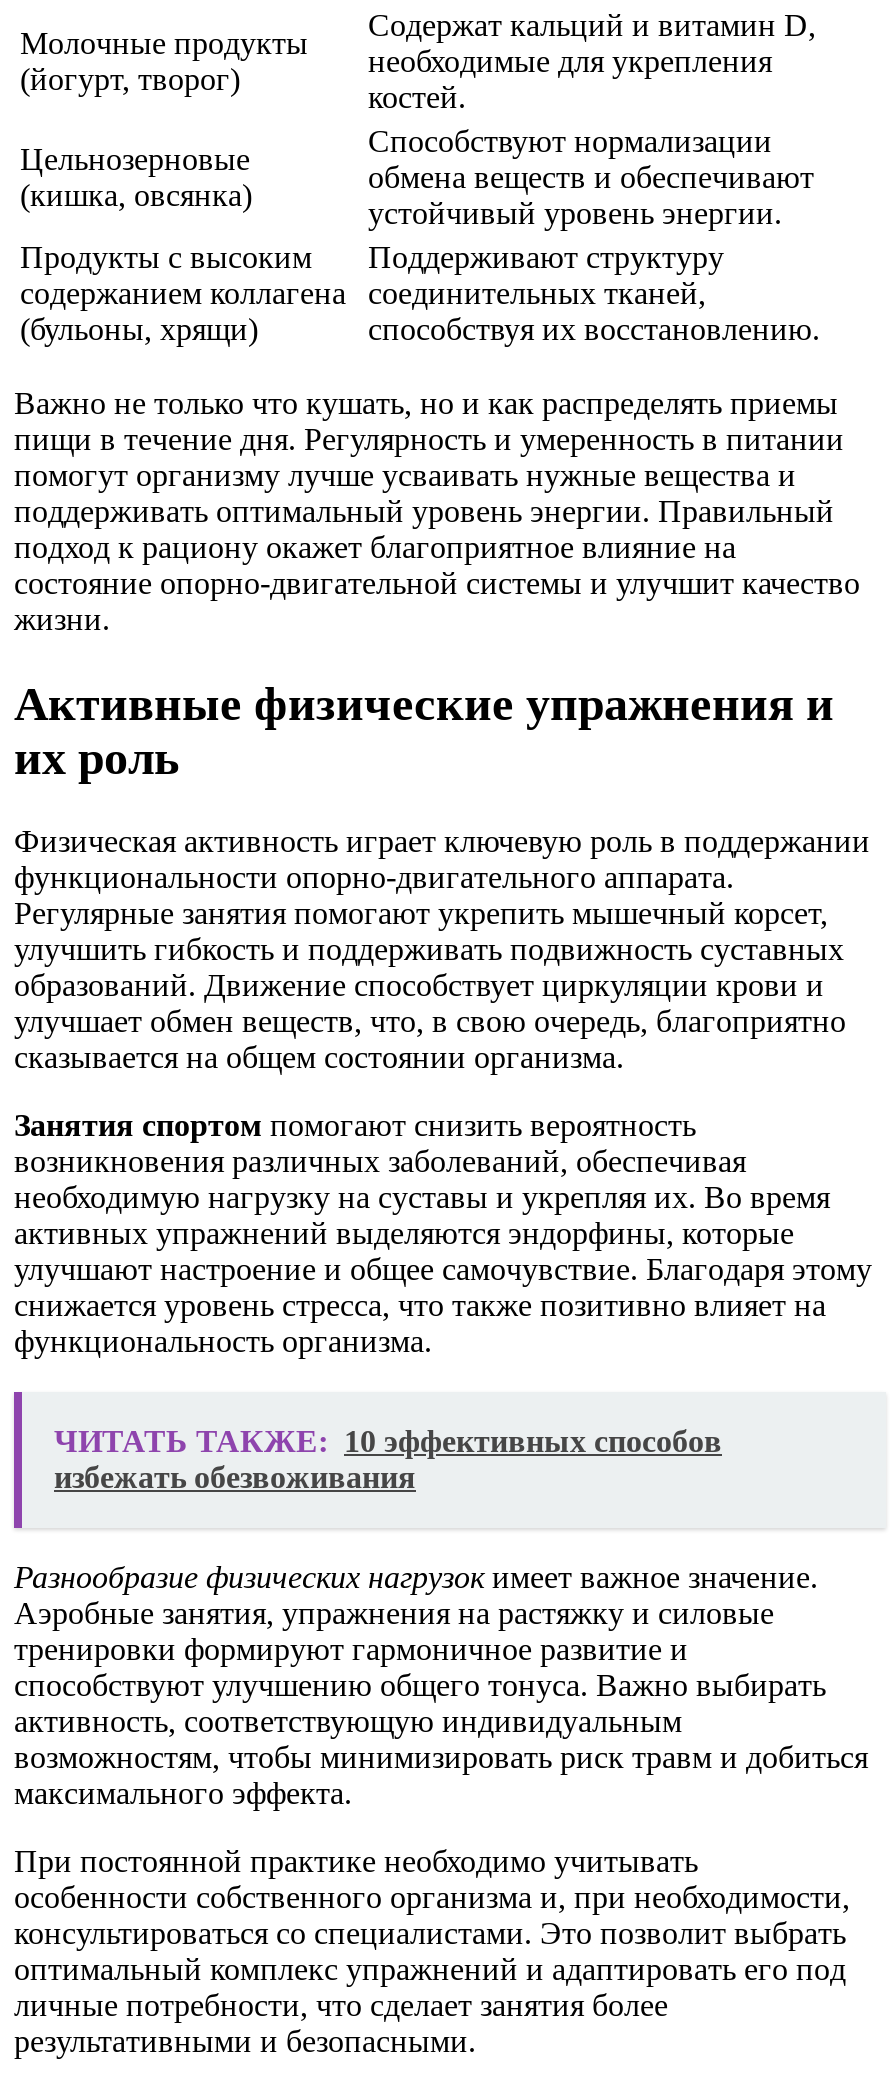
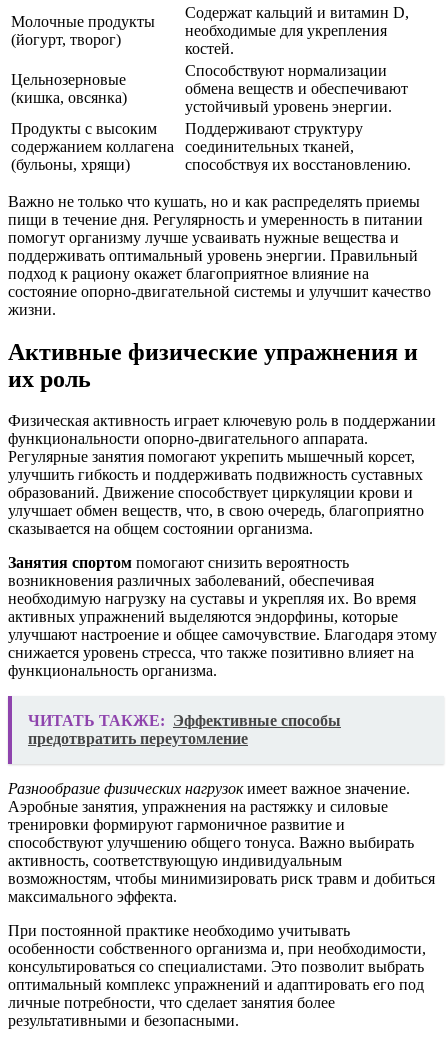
- ЧИТАТЬ ТАКЖЕ: 10 эффективных способов
- избежать обезвоживания
+ ЧИТАТЬ ТАКЖЕ: Эффективные способы
+ предотвратить переутомление
